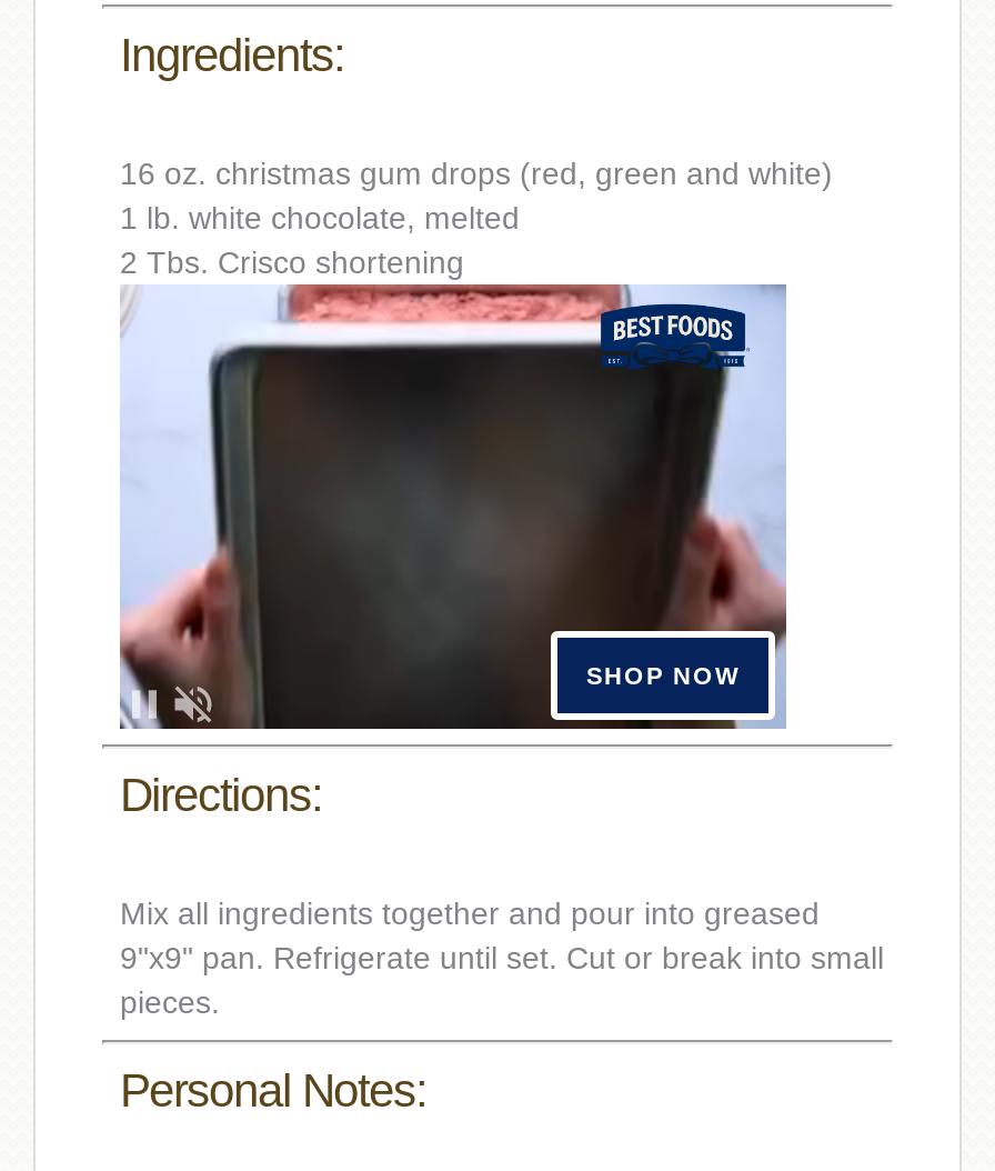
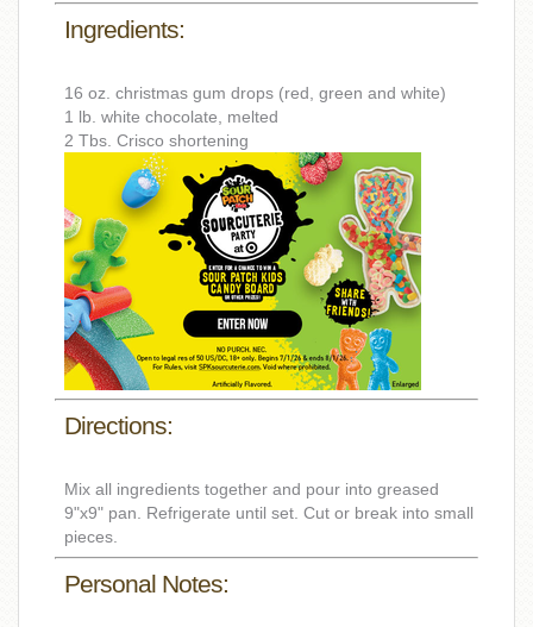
- [image]
+ [image]
